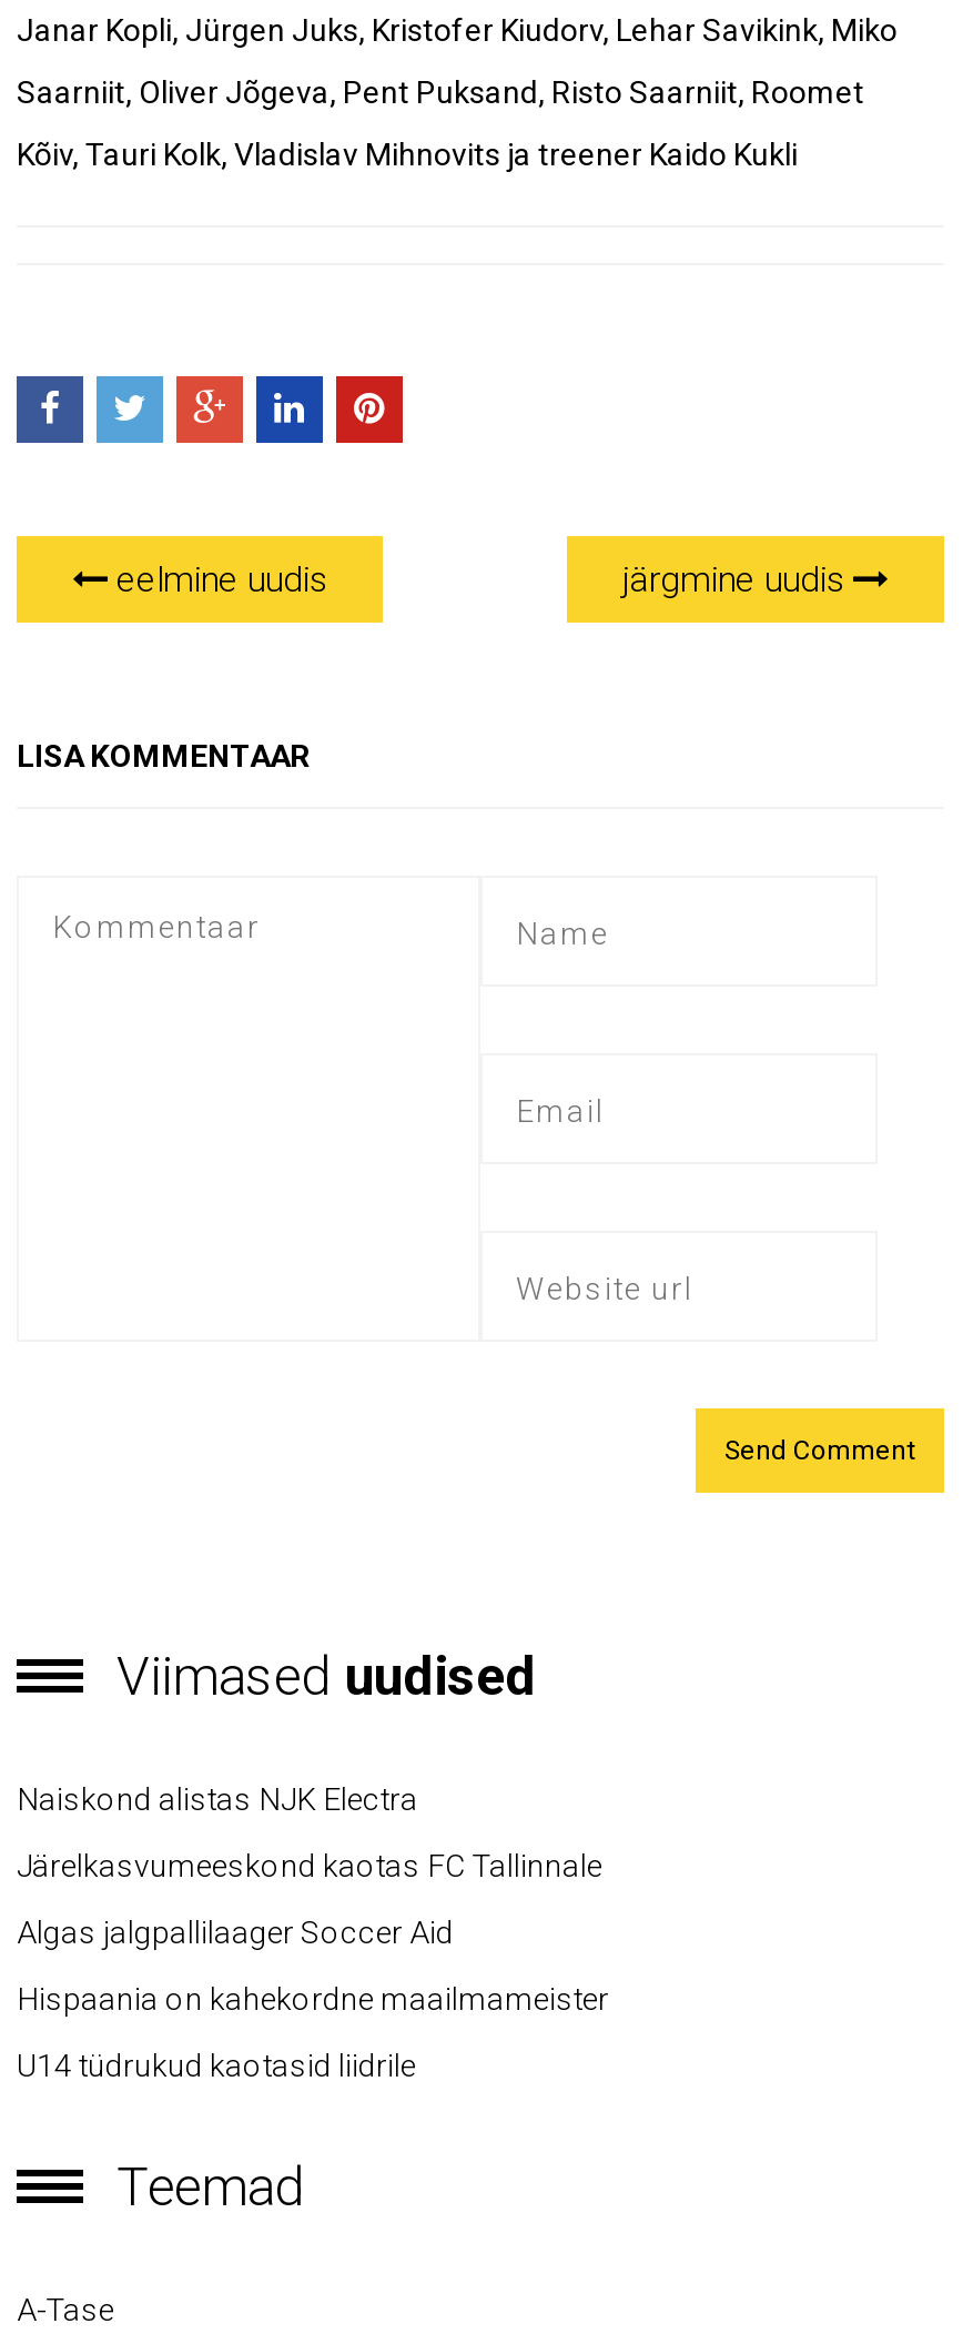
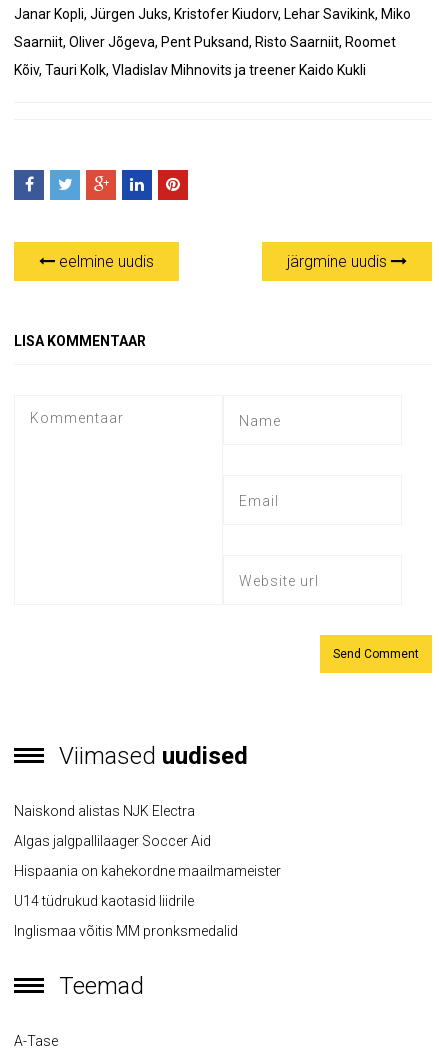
- Järelkasvumeeskond kaotas FC Tallinnale

moved up: Algas jalgpallilaager Soccer Aid | Hispaania on kahekordne maailmameister | U14 tüdrukud kaotasid liidrile

+ Inglismaa võitis MM pronksmedalid
